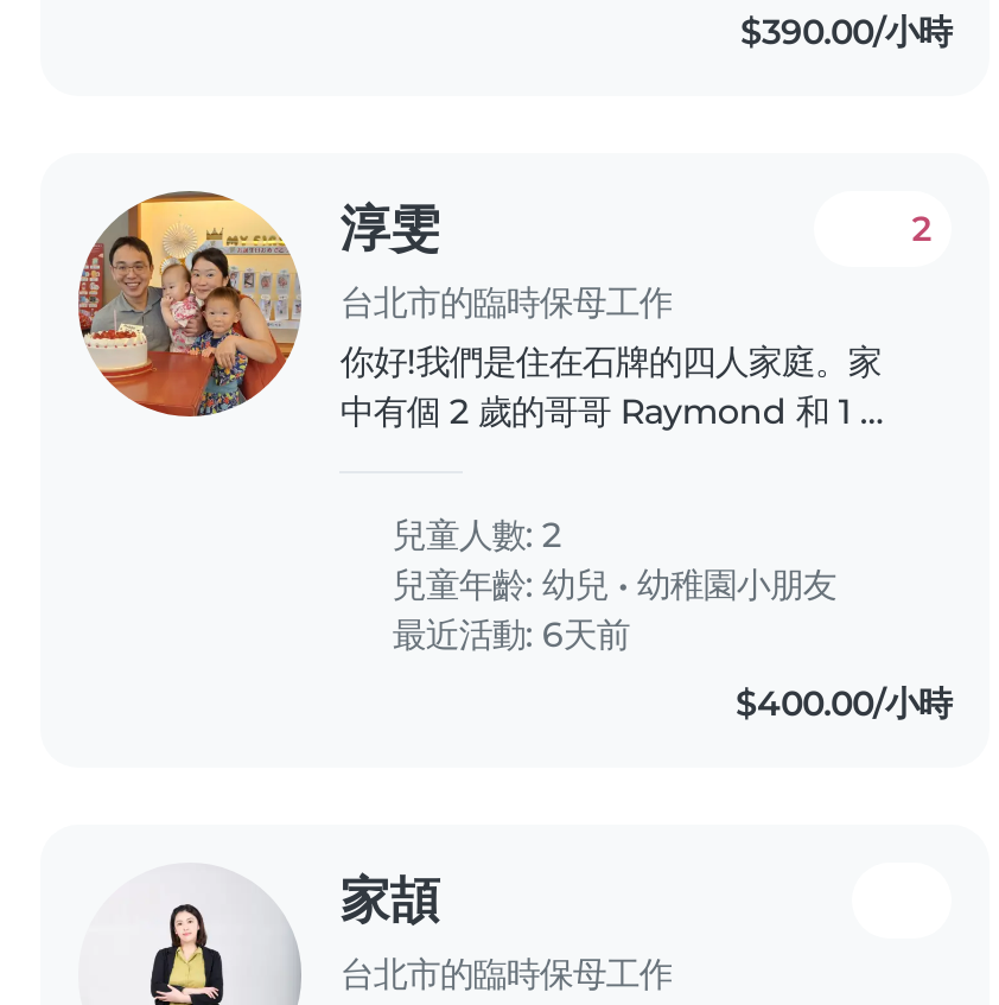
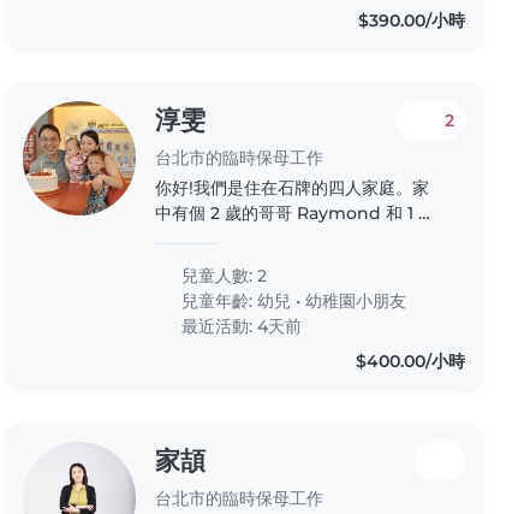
- 最近活動: 6天前
+ 最近活動: 4天前
